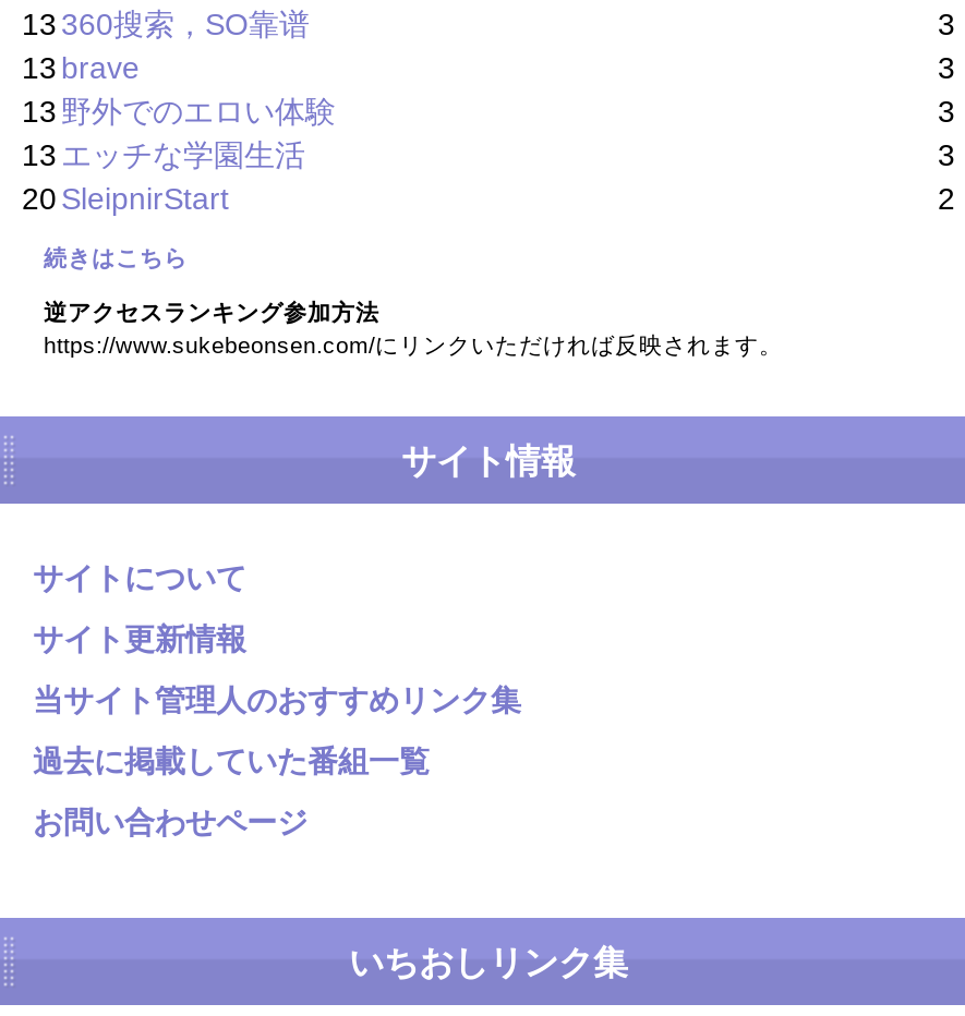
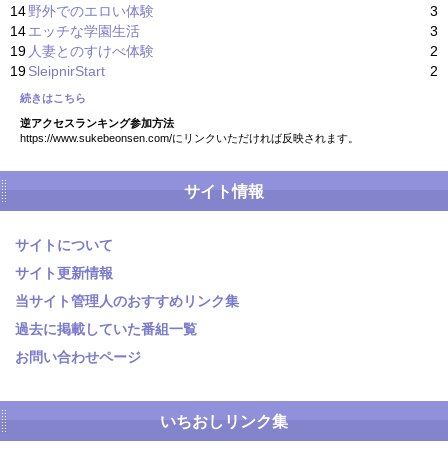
- 13 360搜索，SO靠谱
+ 14 野外でのエロい体験

- 13 brave
+ 14 エッチな学園生活

- 13 野外でのエロい体験
- 3
- 13 エッチな学園生活
- 3
- 20 SleipnirStart
+ 19 人妻とのすけべ体験
+ 2
+ 19 SleipnirStart
